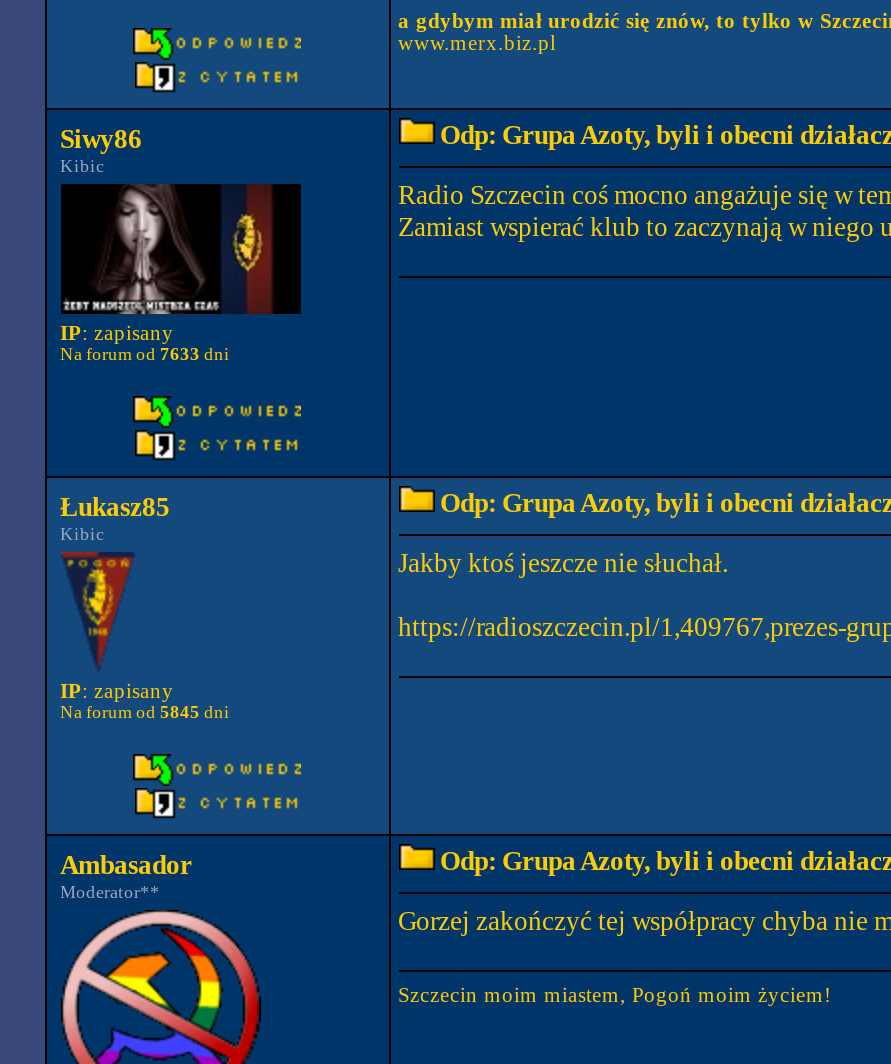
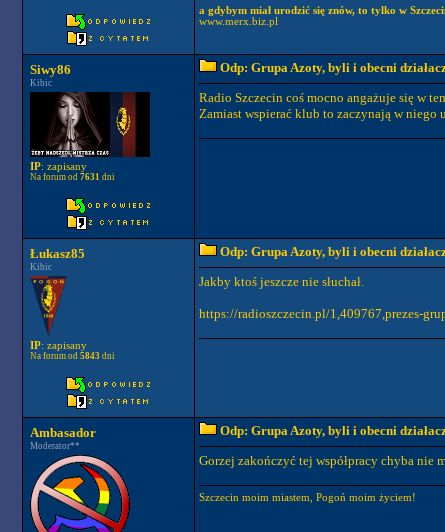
- Na forum od 7633 dni
+ Na forum od 7631 dni

- Na forum od 5845 dni
+ Na forum od 5843 dni
